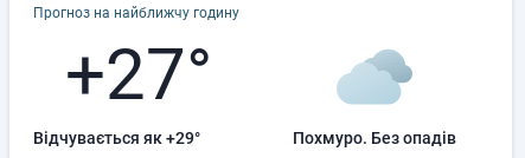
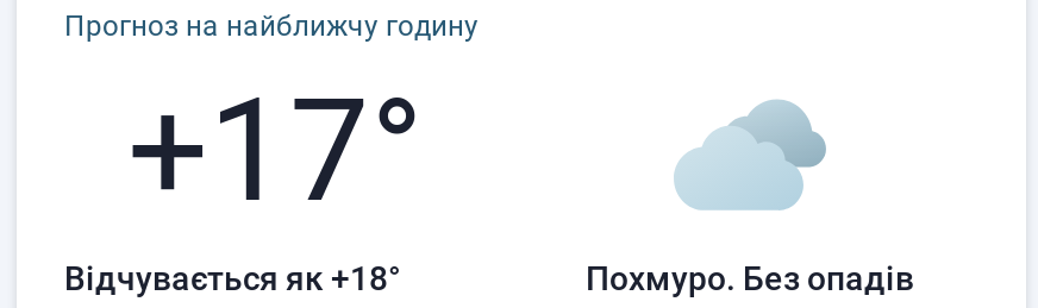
- +27°
+ +17°

- Відчувається як +29°
+ Відчувається як +18°
